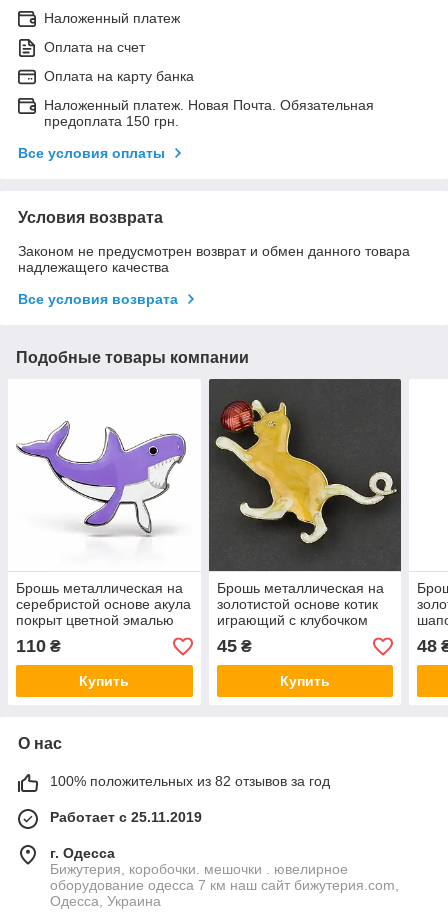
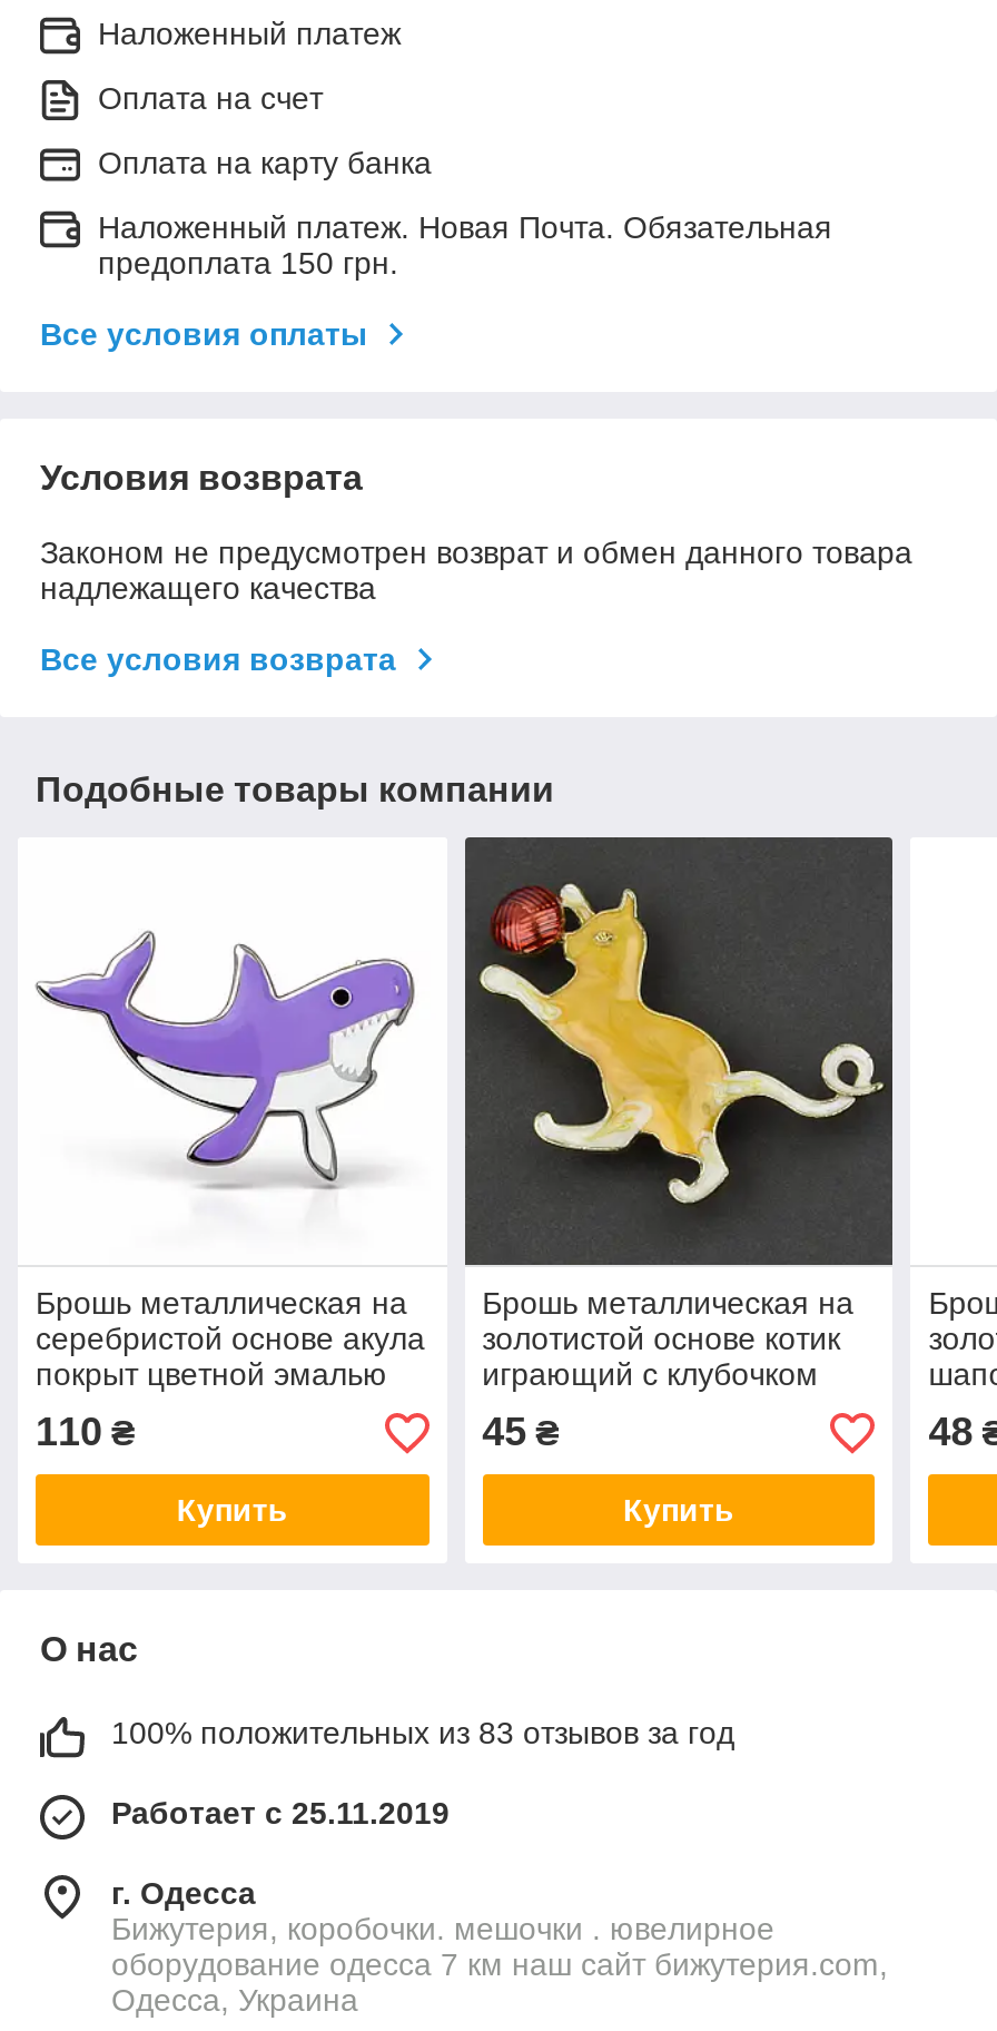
- 100% положительных из 82 отзывов за год
+ 100% положительных из 83 отзывов за год
